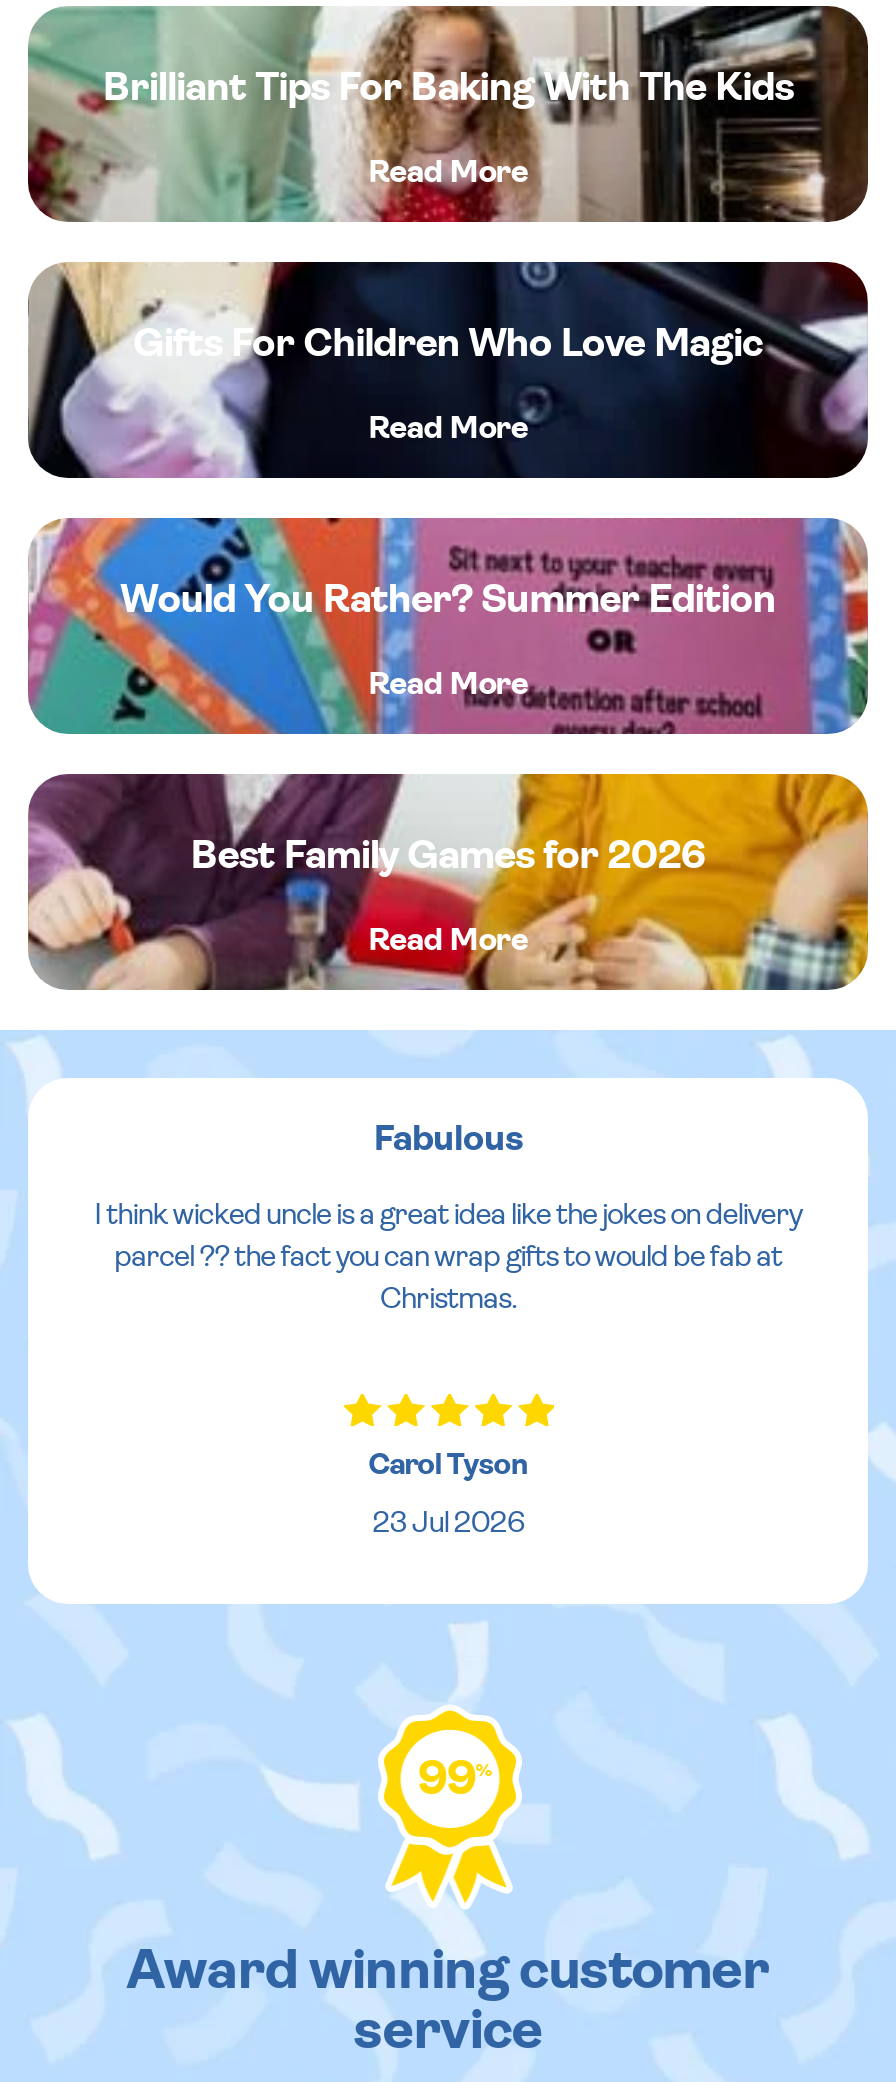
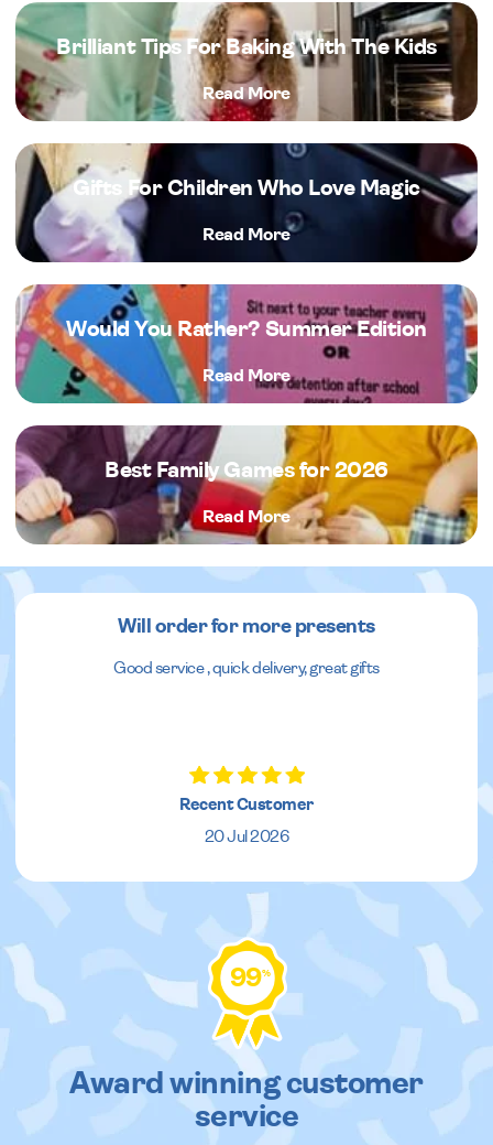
- Fabulous
+ Will order for more presents

- I think wicked uncle is a great idea like the jokes on delivery
- parcel ?? the fact you can wrap gifts to would be fab at
- Christmas.
+ Good service , quick delivery, great gifts

- Carol Tyson
+ Recent Customer

- 23 Jul 2026
+ 20 Jul 2026
